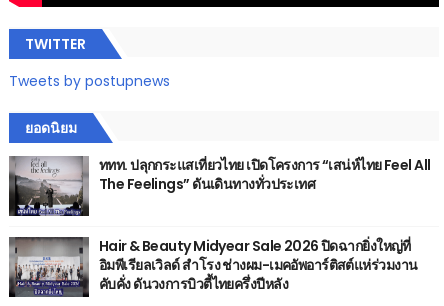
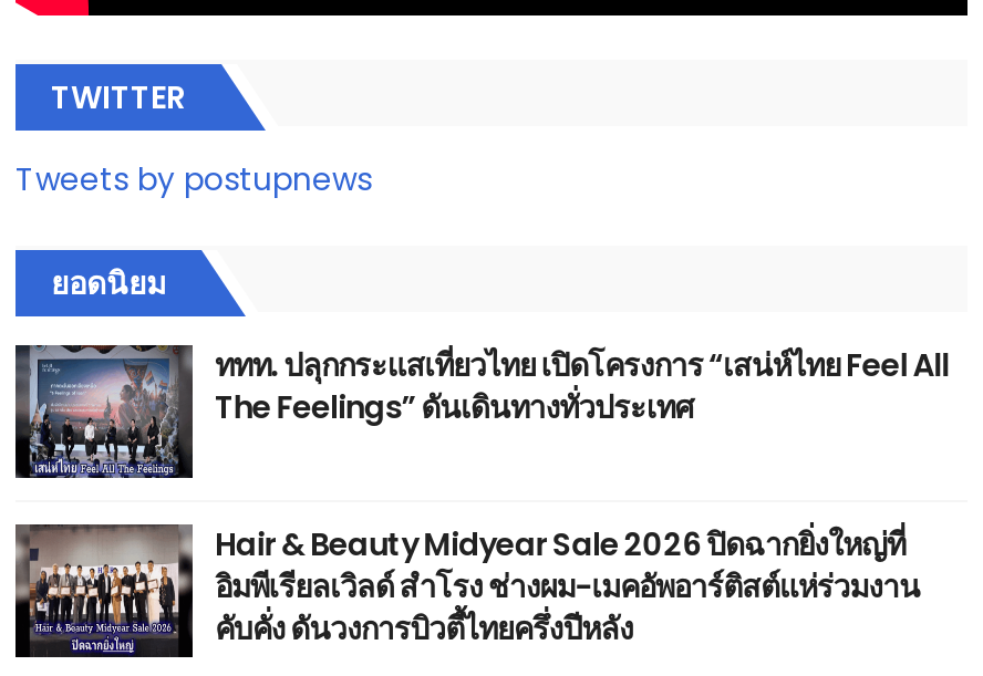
- [image]
+ [image]

- [image]
+ [image]
